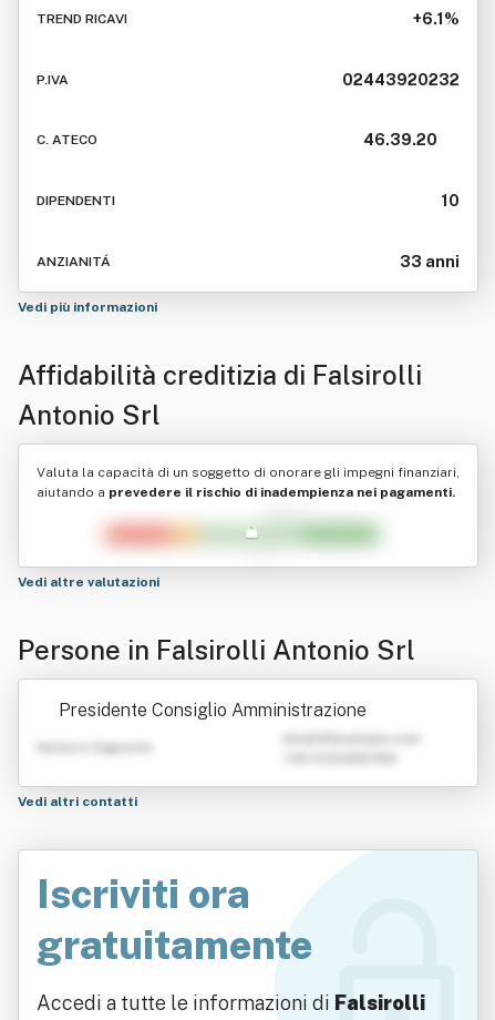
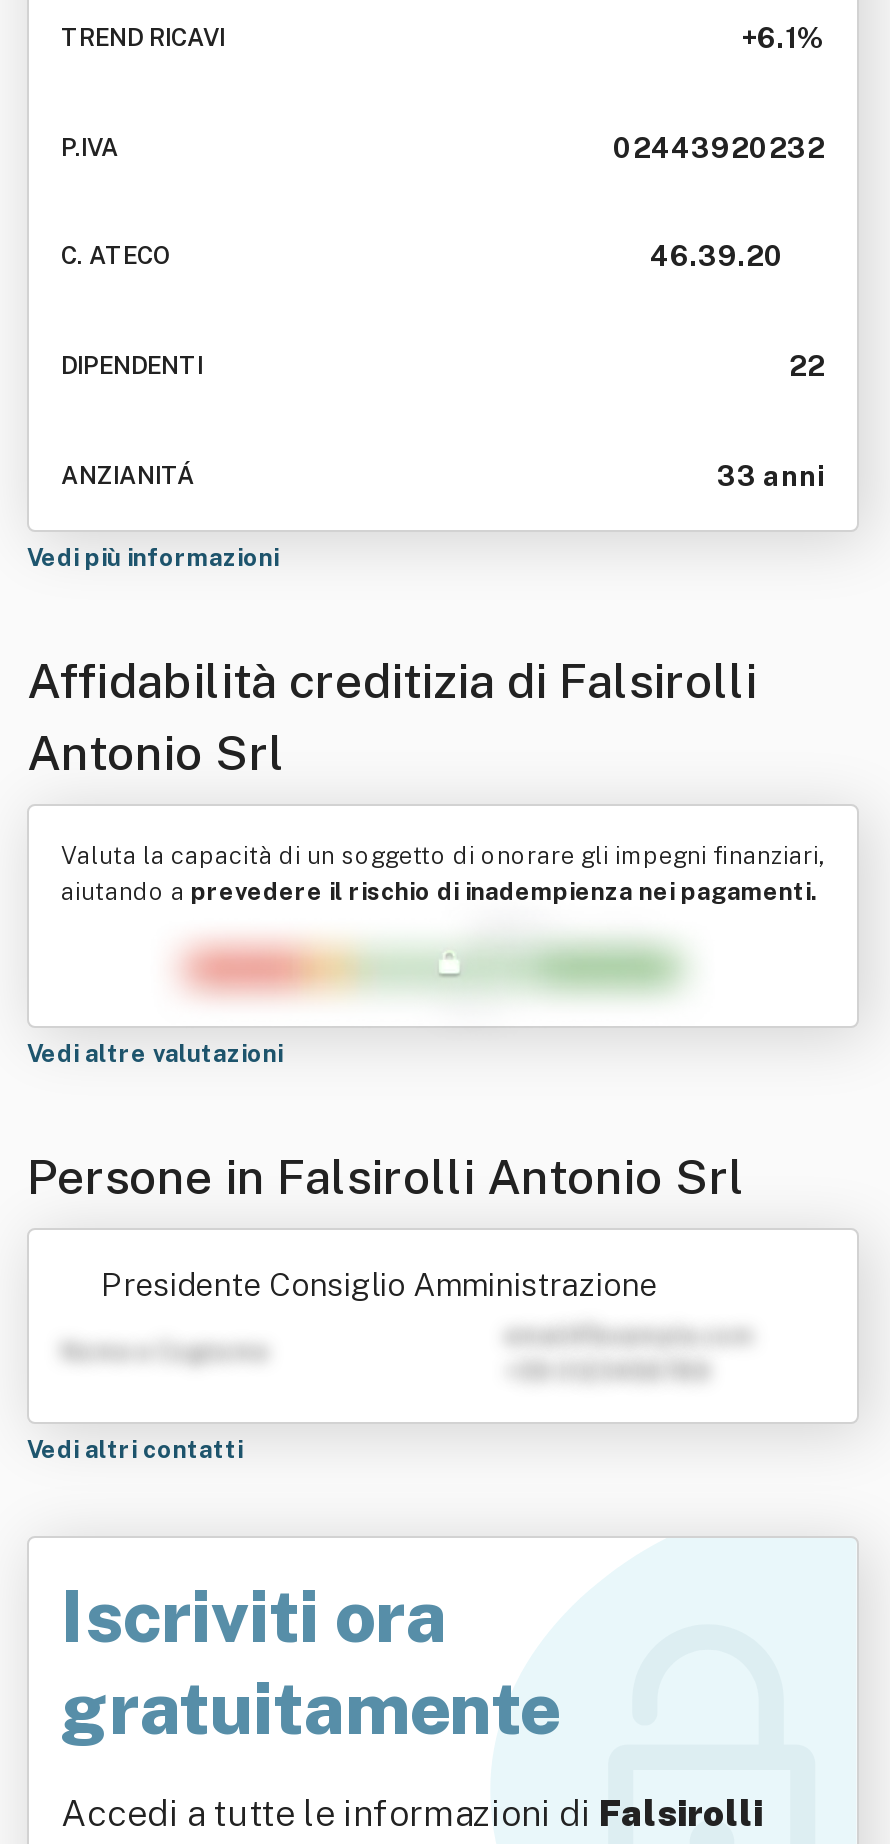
- 10
+ 22
